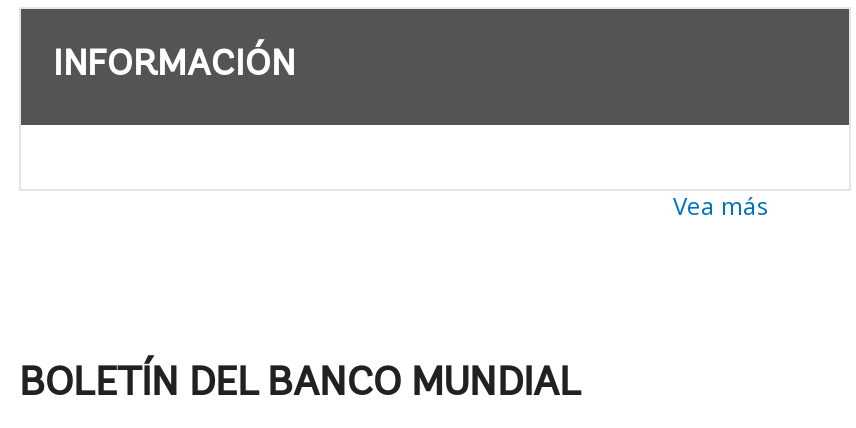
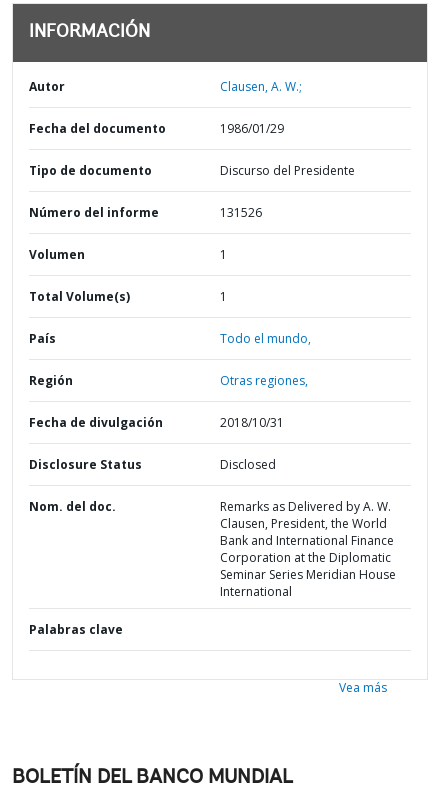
+ Autor
+ Clausen, A. W.;
+ Fecha del documento
+ 1986/01/29
+ Tipo de documento
+ Discurso del Presidente
+ Número del informe
+ 131526
+ Volumen
+ 1
+ Total Volume(s)
+ 1
+ País
+ Todo el mundo,
+ Región
+ Otras regiones,
+ Fecha de divulgación
+ 2018/10/31
+ Disclosure Status
+ Disclosed
+ Nom. del doc.
+ Remarks as Delivered by A. W.
+ Clausen, President, the World
+ Bank and International Finance
+ Corporation at the Diplomatic
+ Seminar Series Meridian House
+ International
+ Palabras clave
